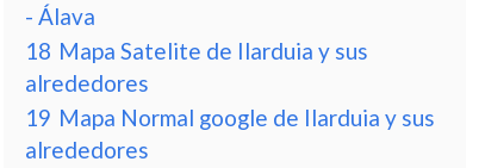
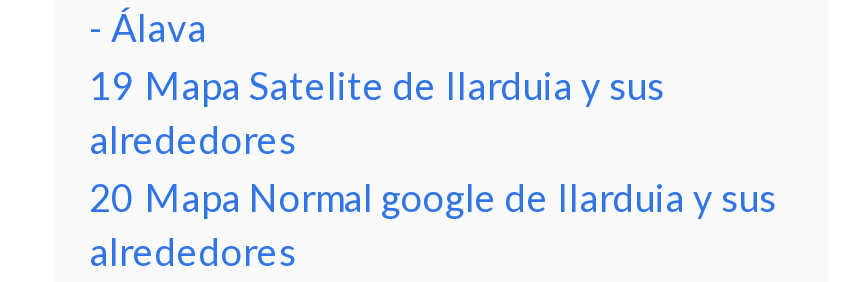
- 18 Mapa Satelite de Ilarduia y sus
+ 19 Mapa Satelite de Ilarduia y sus

- 19 Mapa Normal google de Ilarduia y sus
+ 20 Mapa Normal google de Ilarduia y sus
